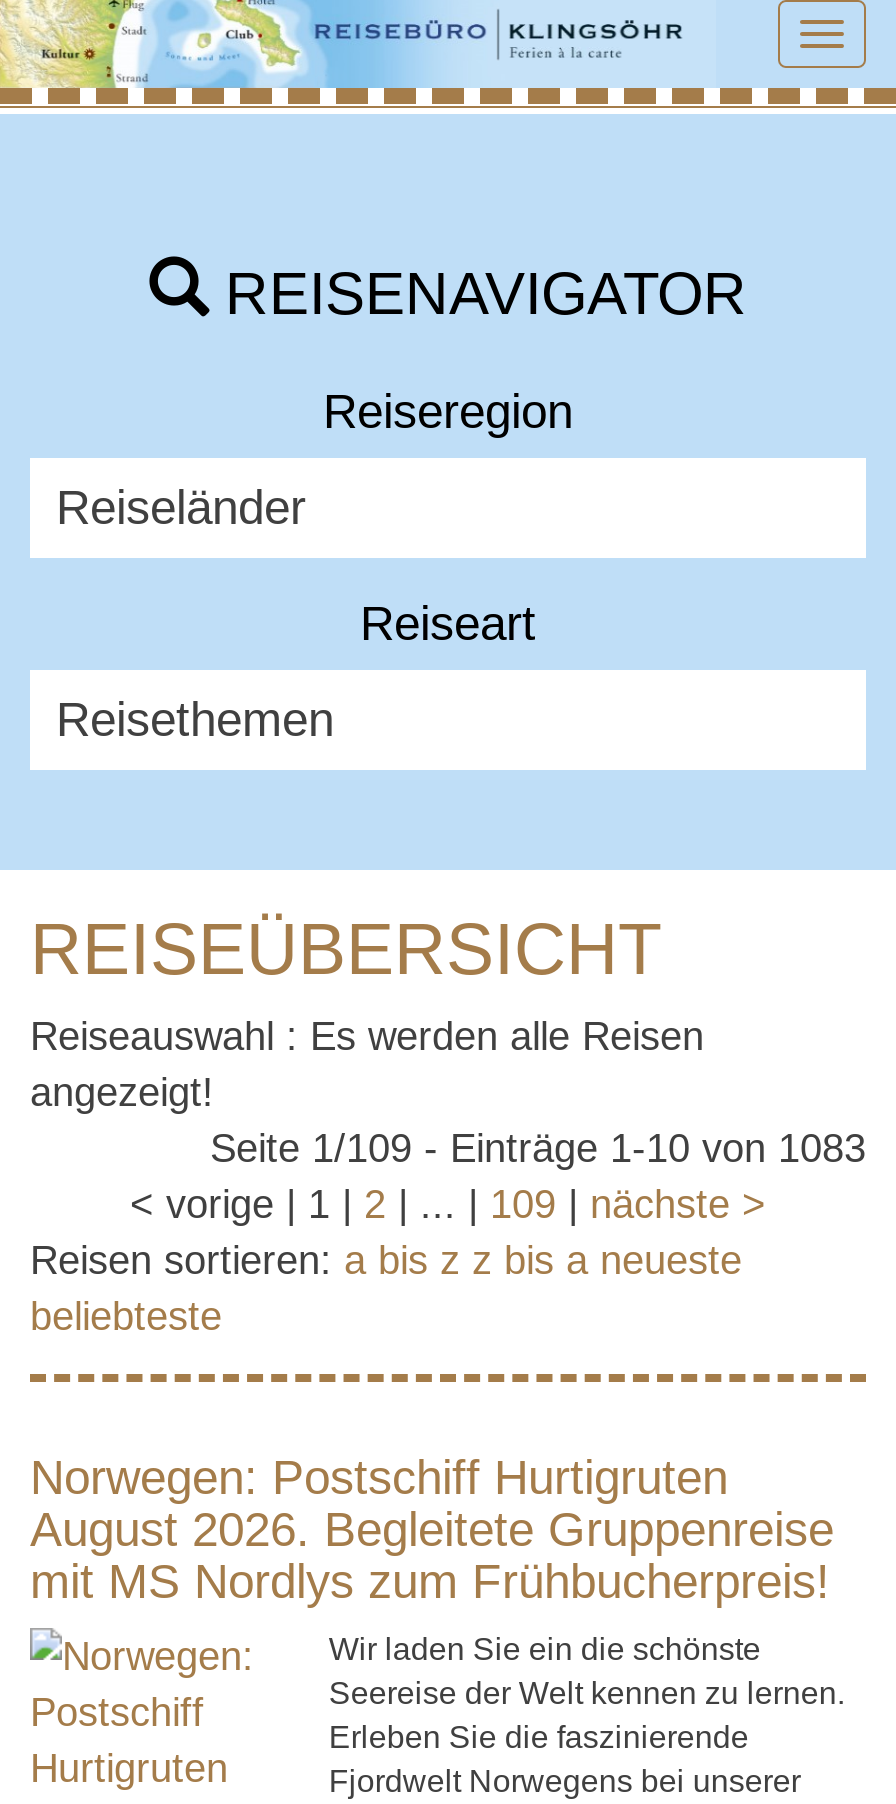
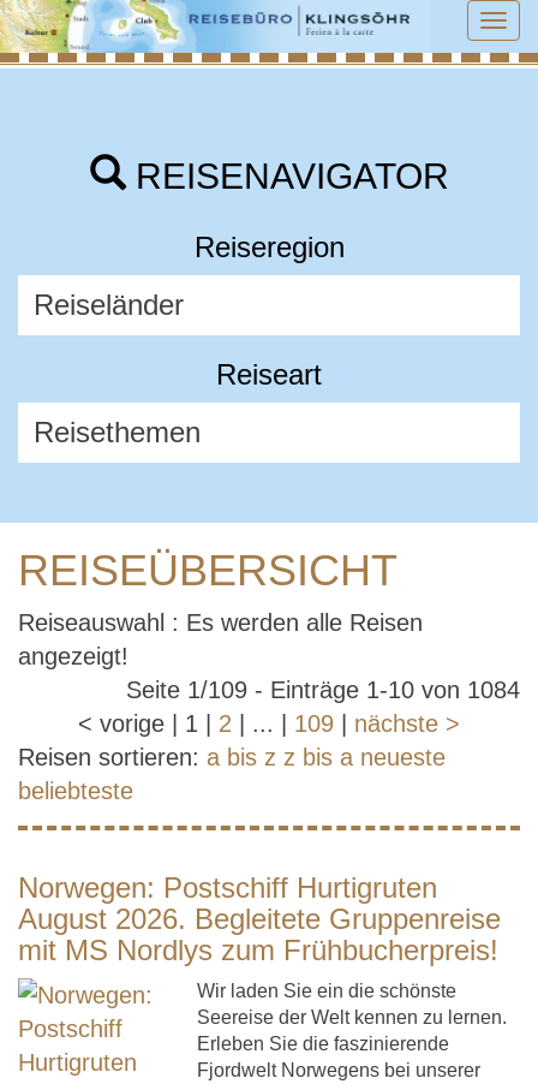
- Seite 1/109 - Einträge 1-10 von 1083
+ Seite 1/109 - Einträge 1-10 von 1084
